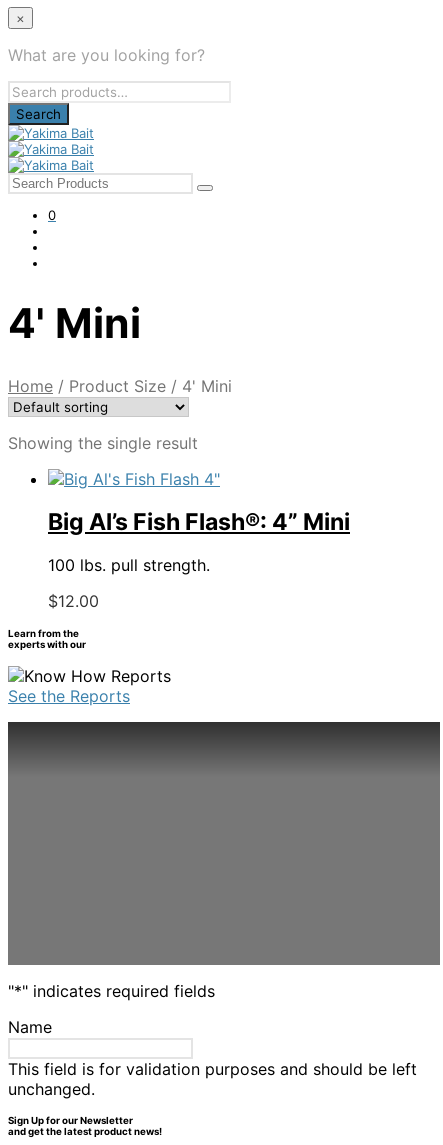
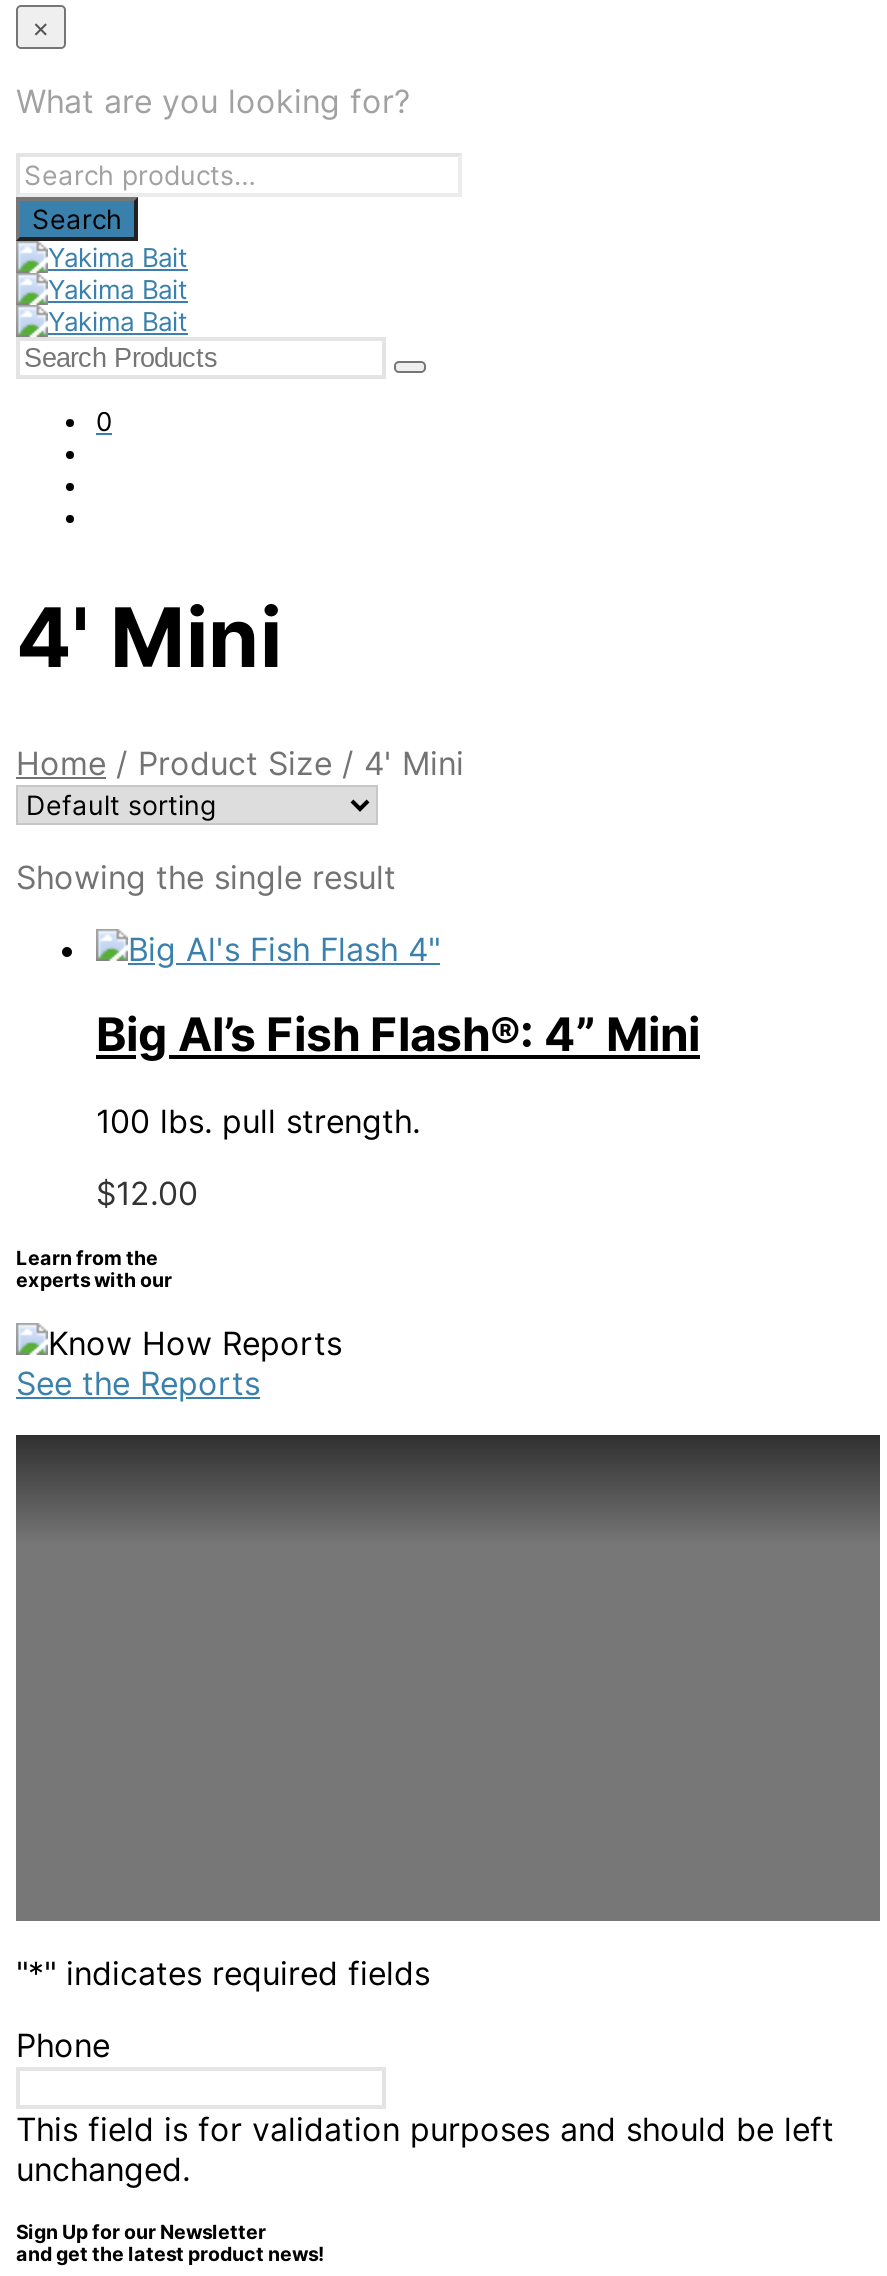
- Name
+ Phone
